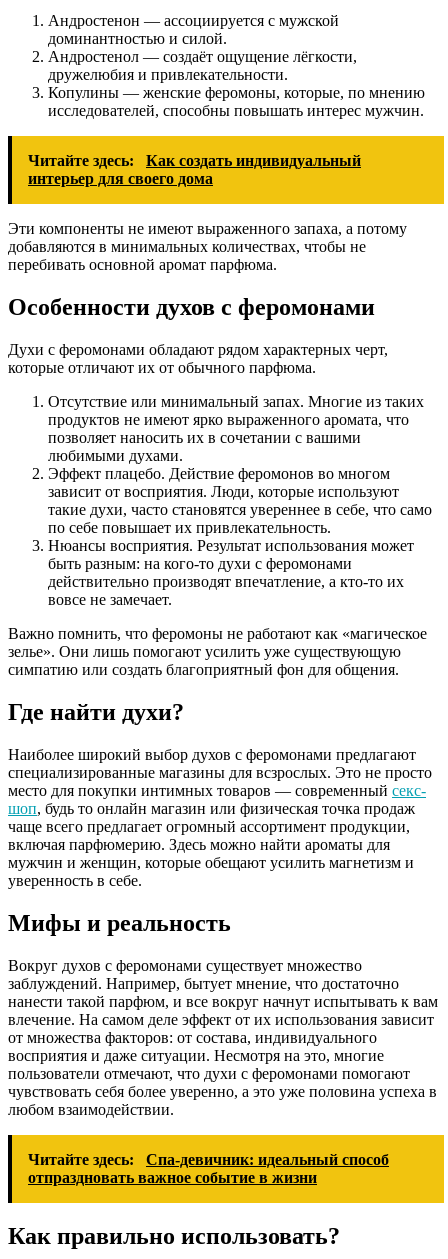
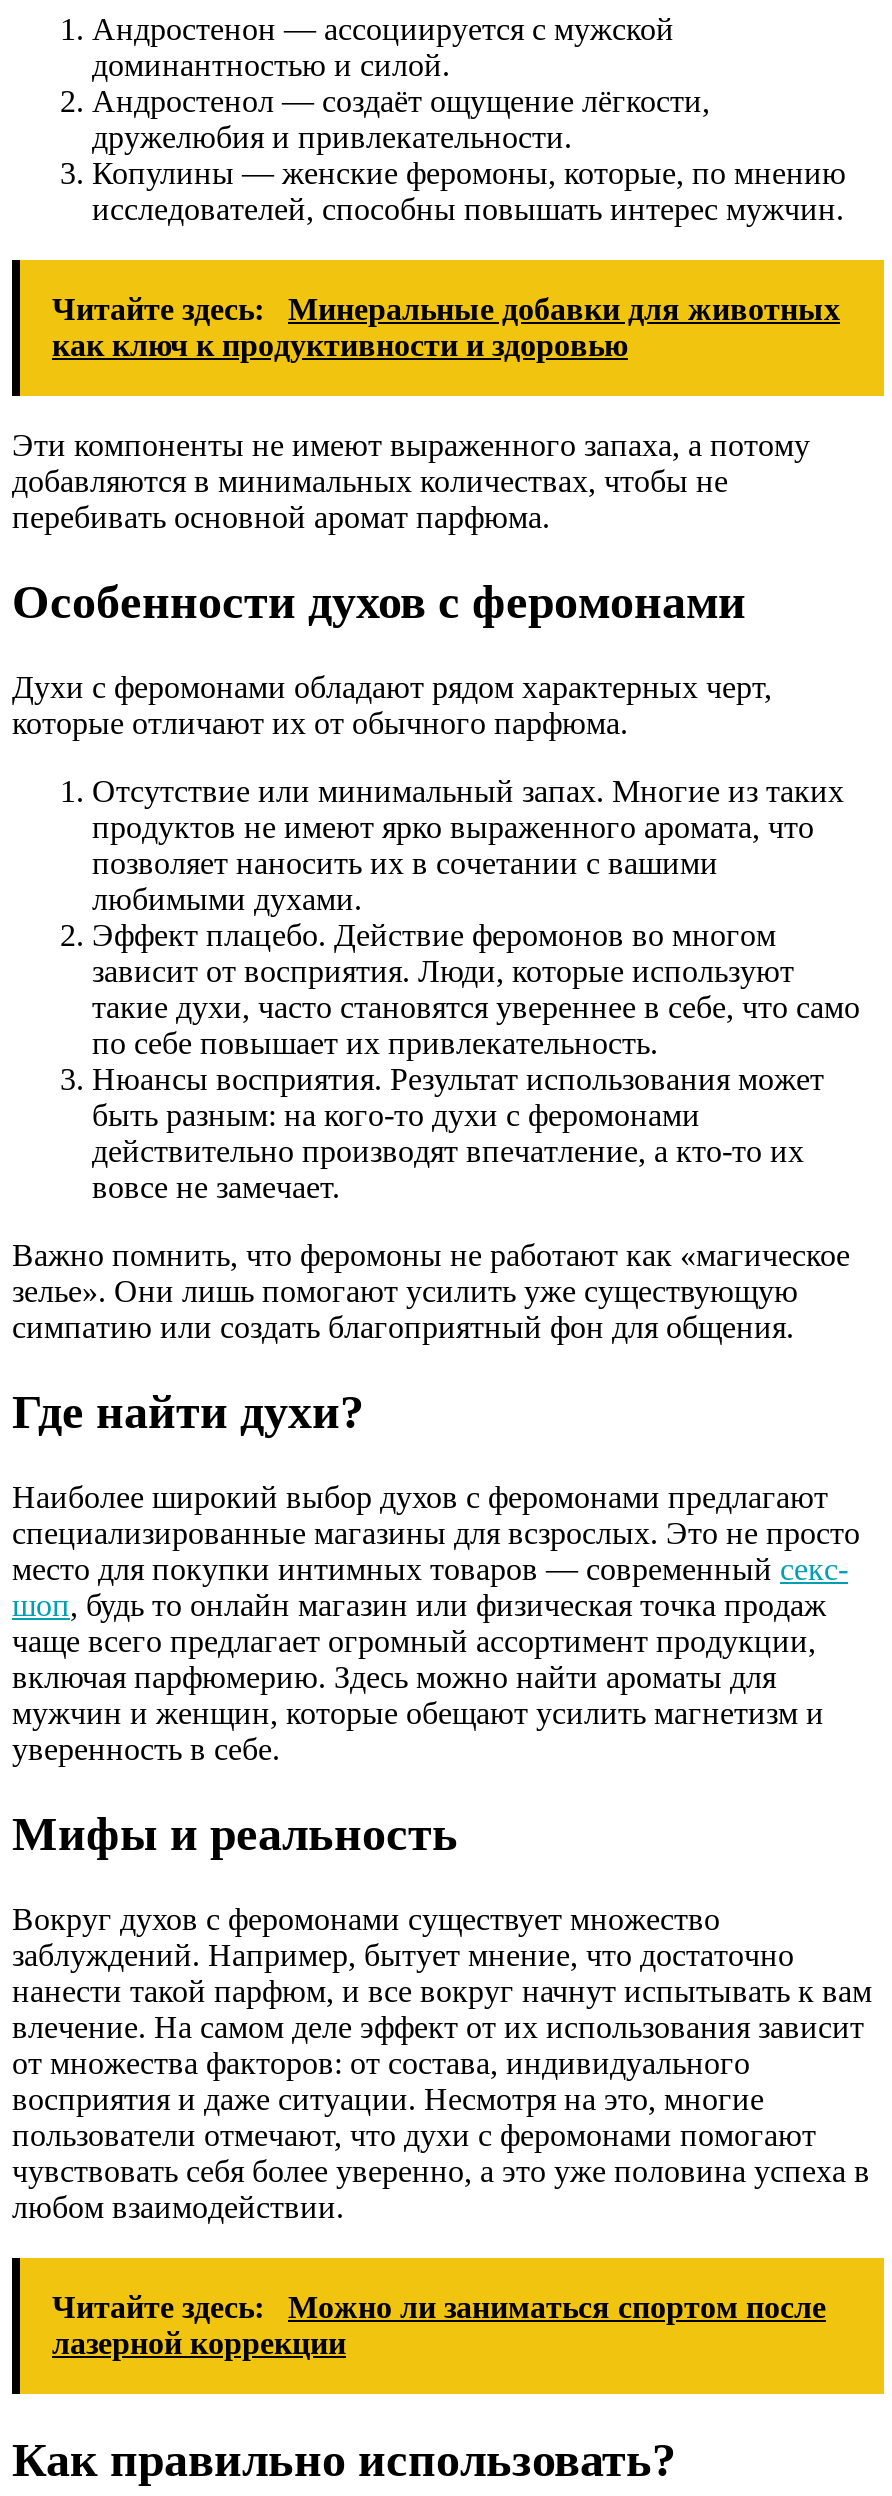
- Читайте здесь: Как создать индивидуальный
- интерьер для своего дома
+ Читайте здесь: Минеральные добавки для животных
+ как ключ к продуктивности и здоровью

- Читайте здесь: Спа-девичник: идеальный способ
- отпраздновать важное событие в жизни
+ Читайте здесь: Можно ли заниматься спортом после
+ лазерной коррекции
